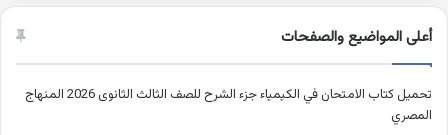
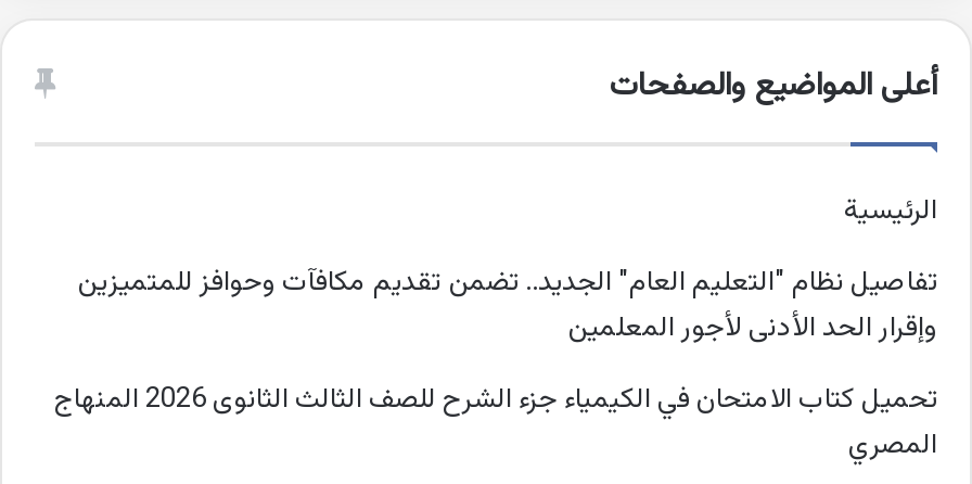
+ الرئيسية
+ تفاصيل نظام "التعليم العام" الجديد.. تضمن تقديم مكافآت وحوافز للمتميزين
+ وإقرار الحد الأدنى لأجور المعلمين
